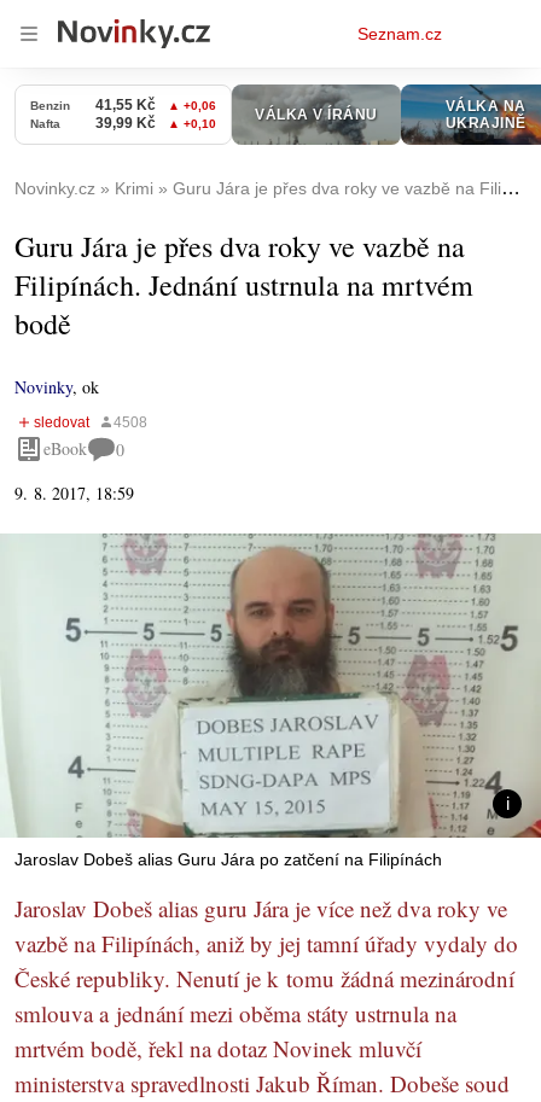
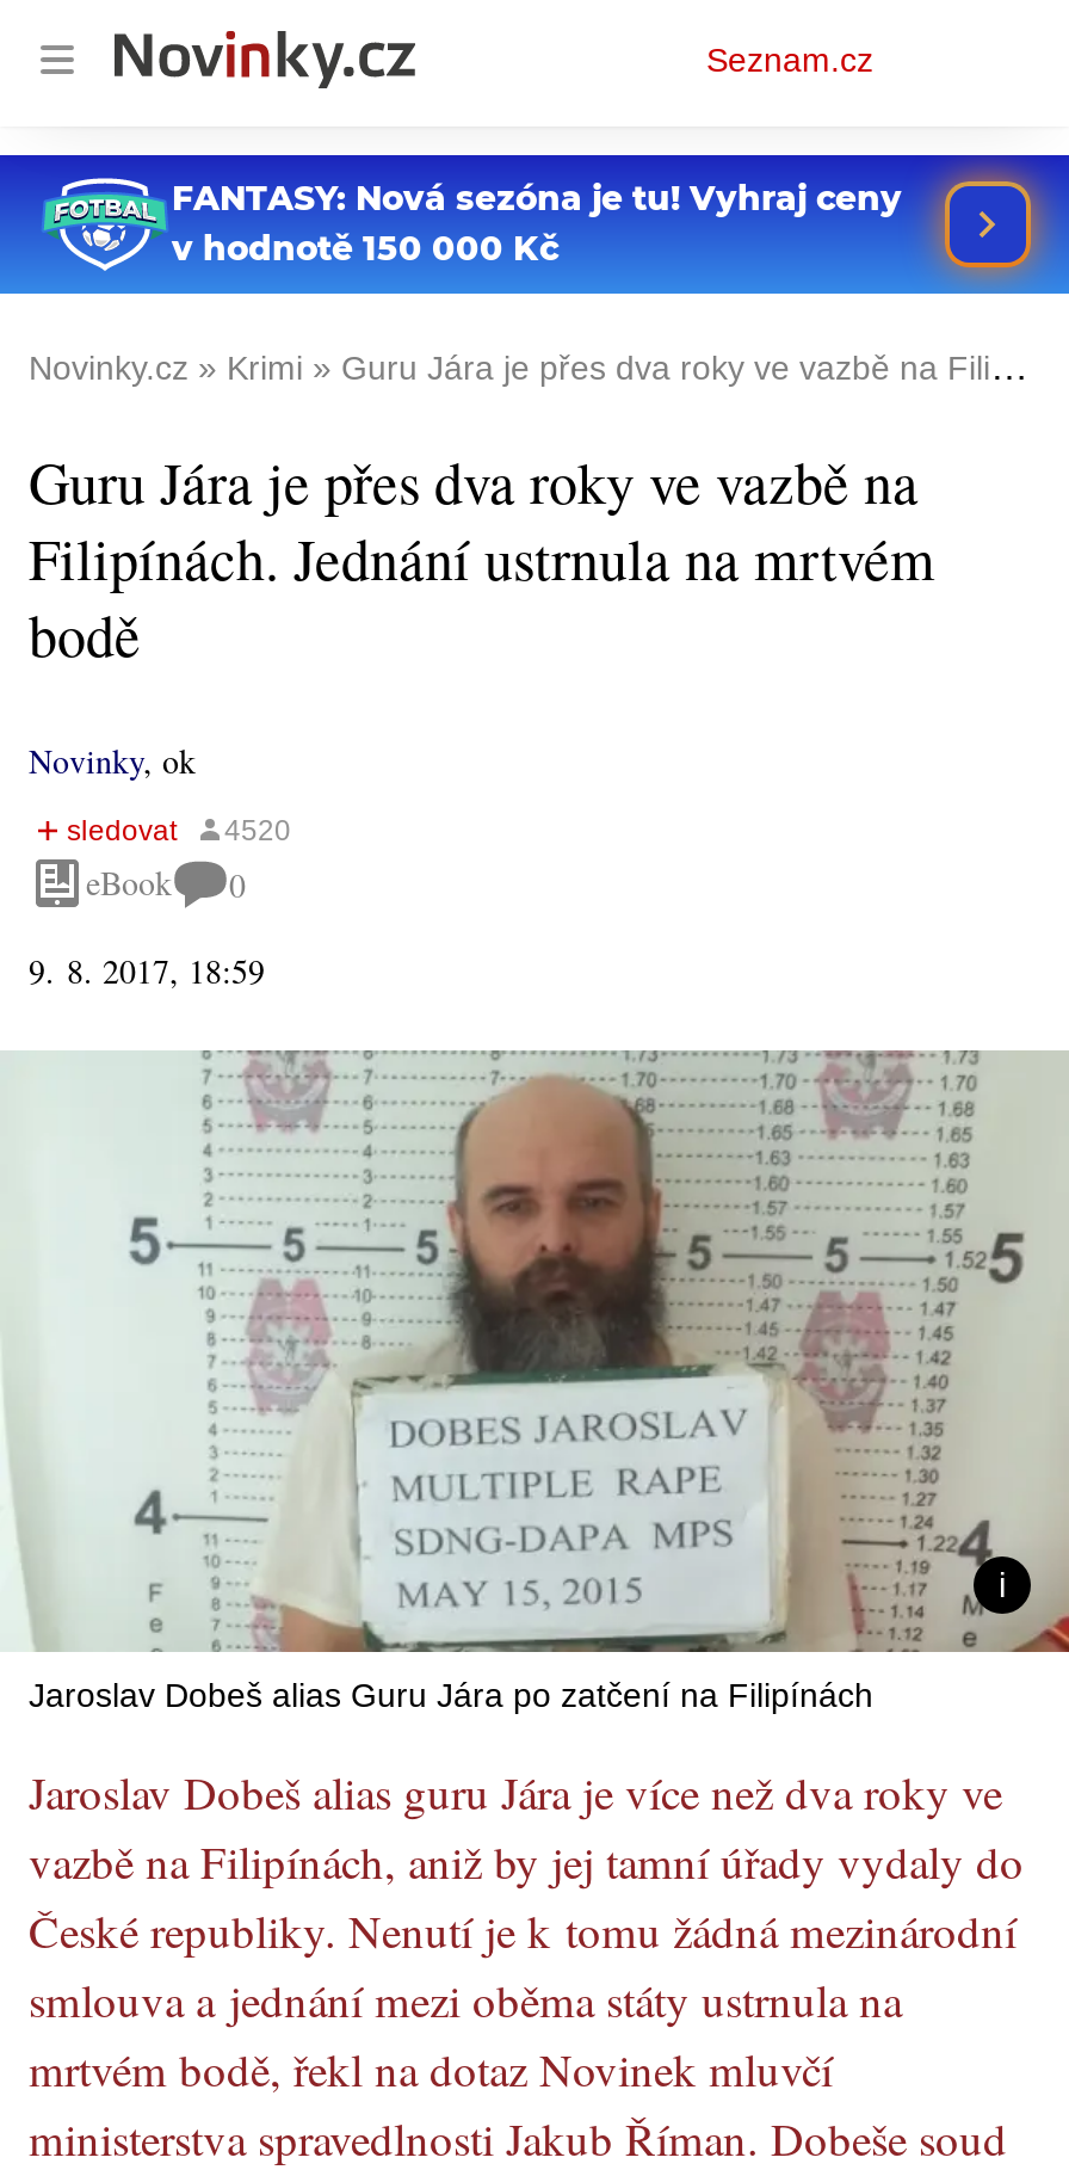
- [image]
+ [image]
